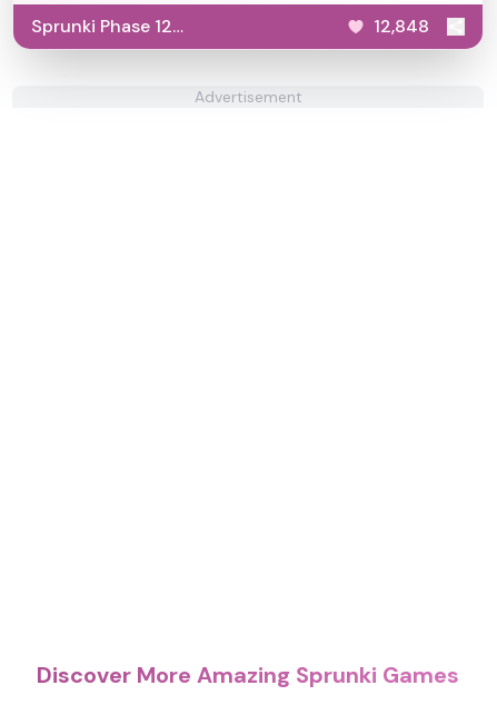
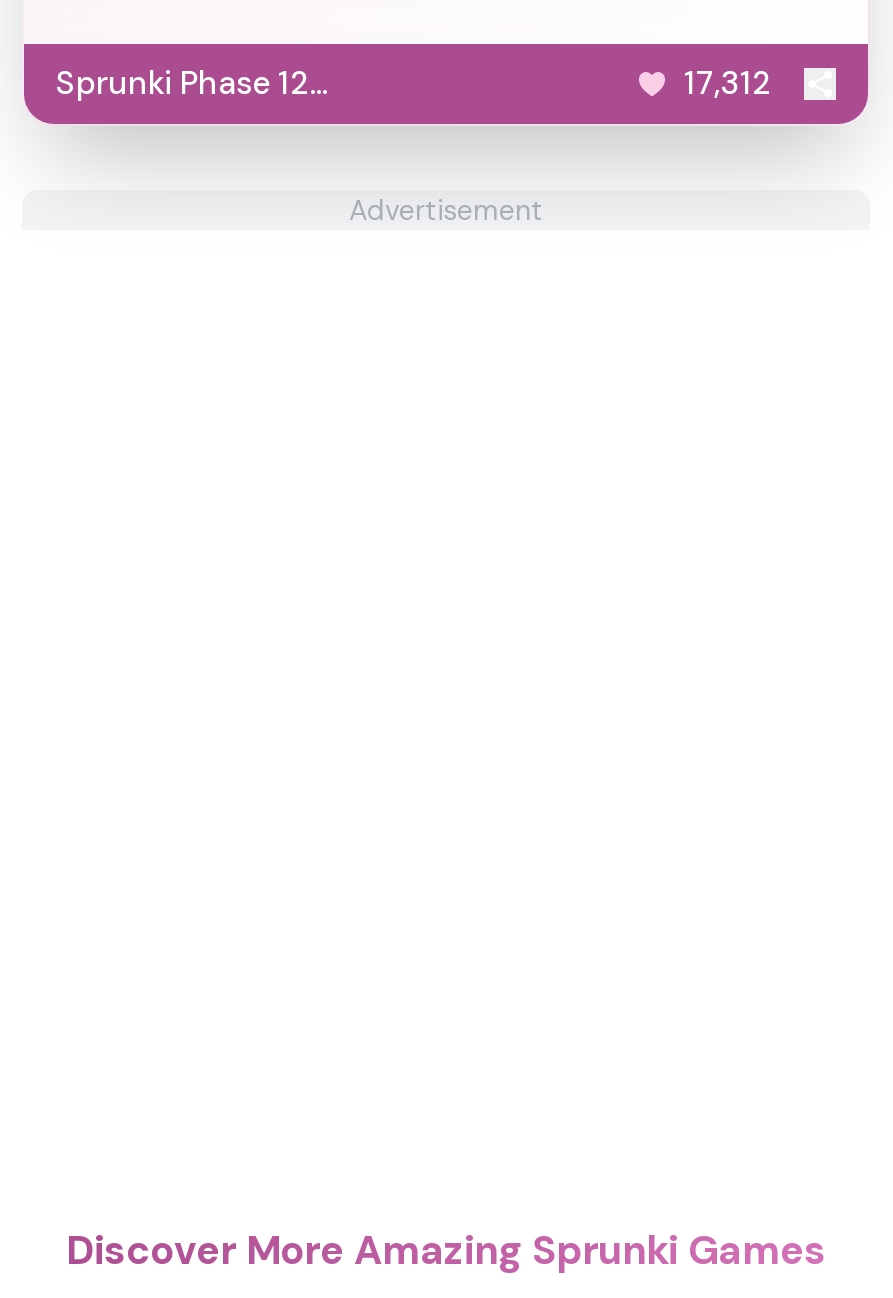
- 12,848
+ 17,312
